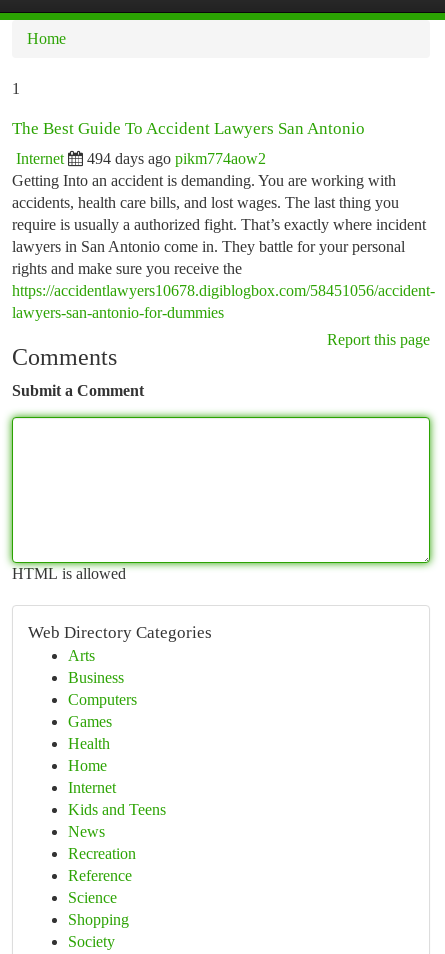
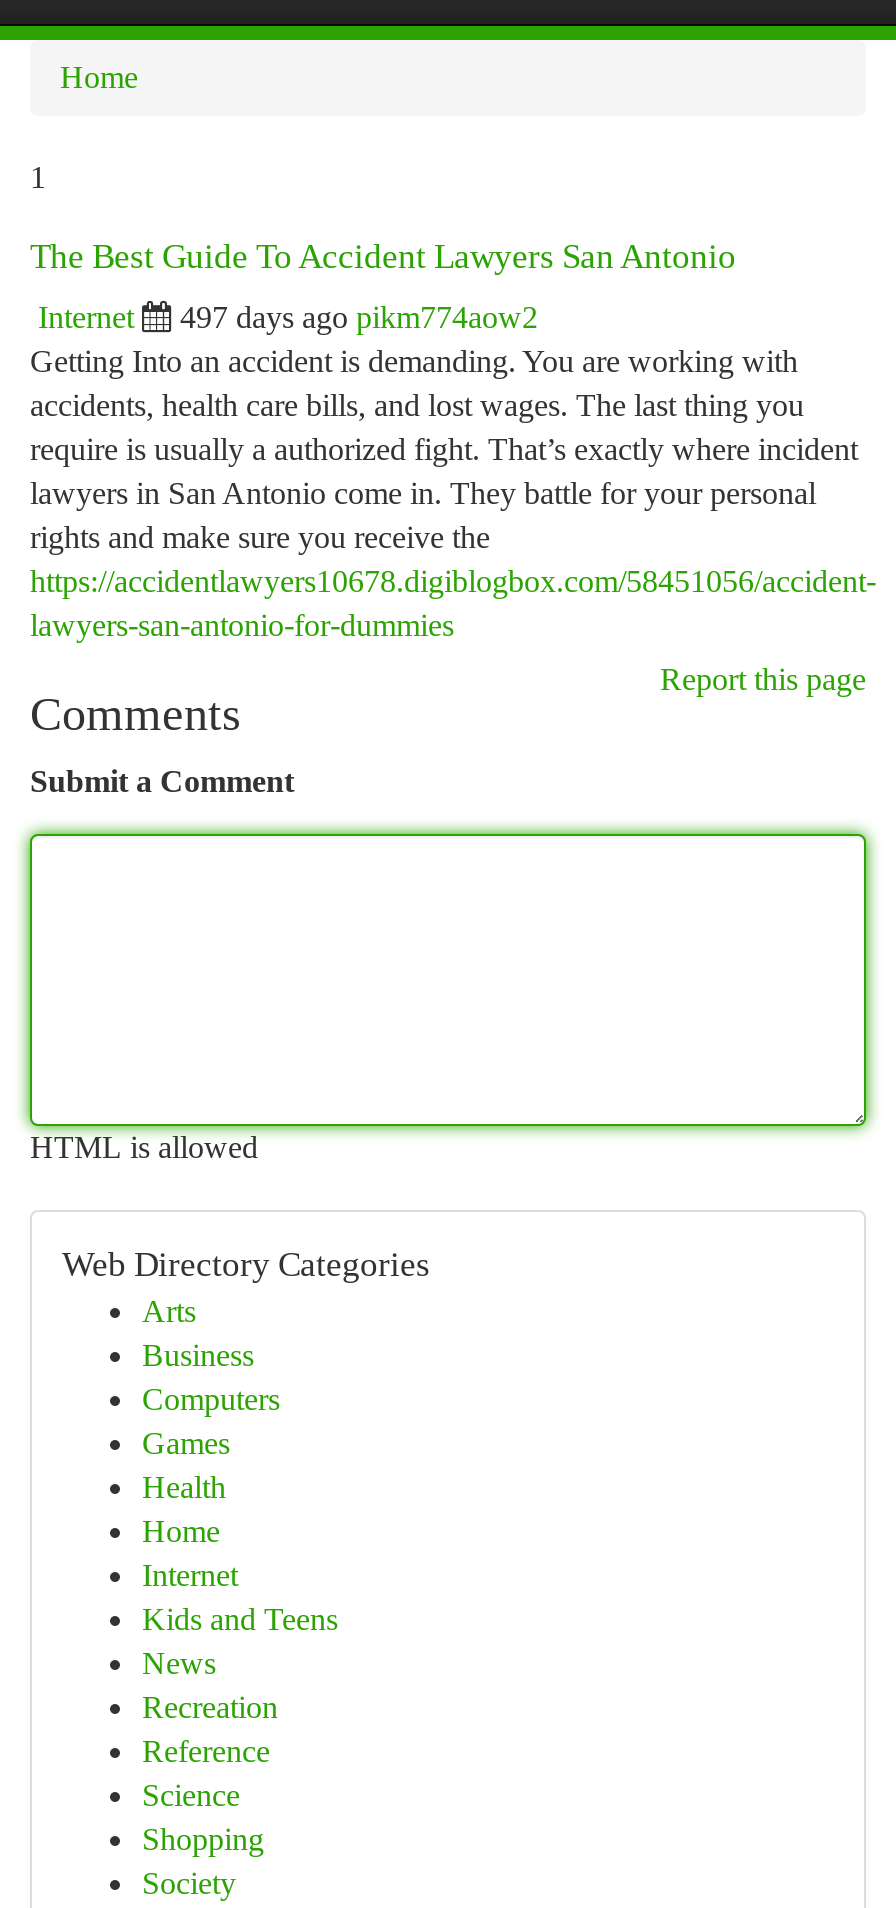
- 494 days ago pikm774aow2
+ 497 days ago pikm774aow2
